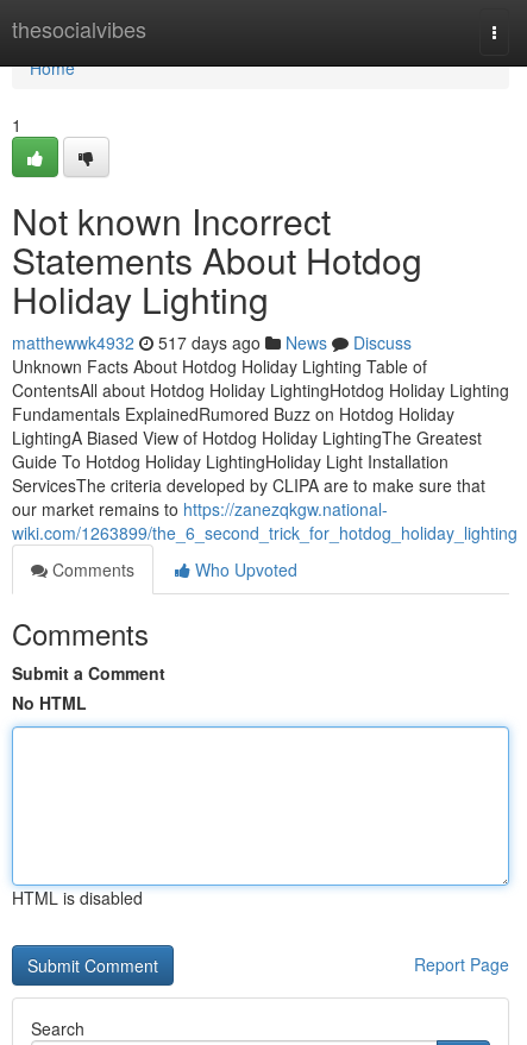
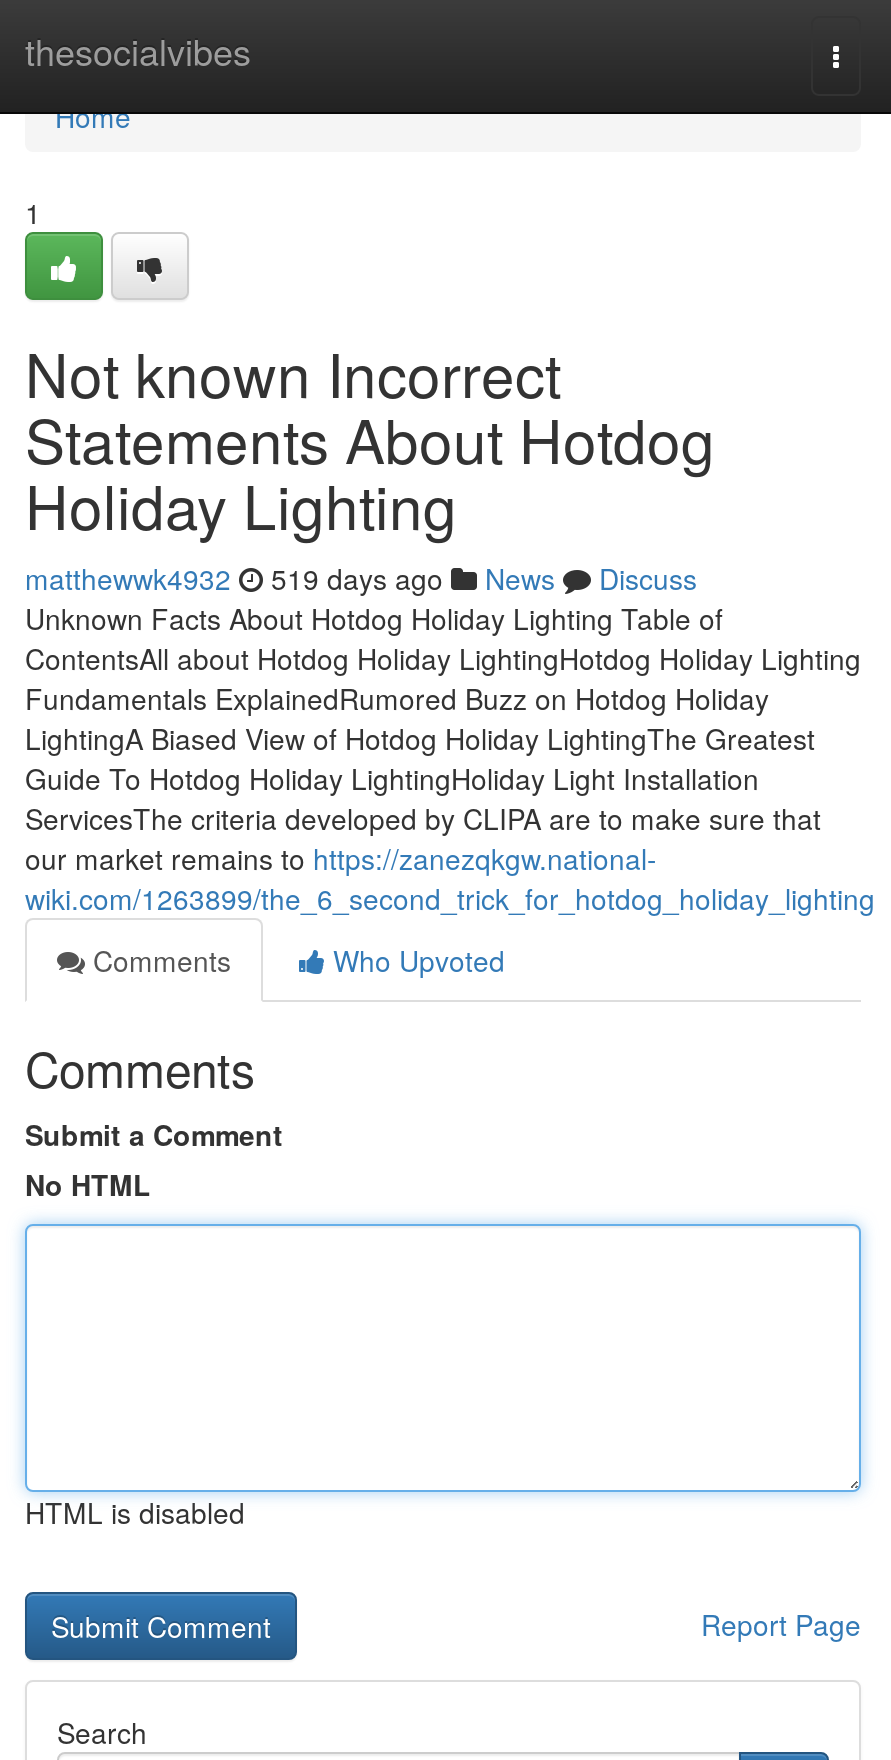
- matthewwk4932 517 days ago News Discuss
+ matthewwk4932 519 days ago News Discuss
